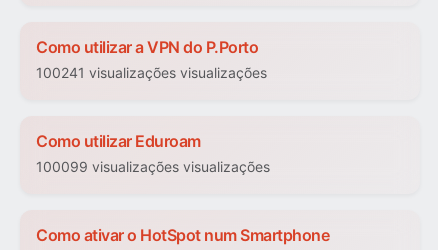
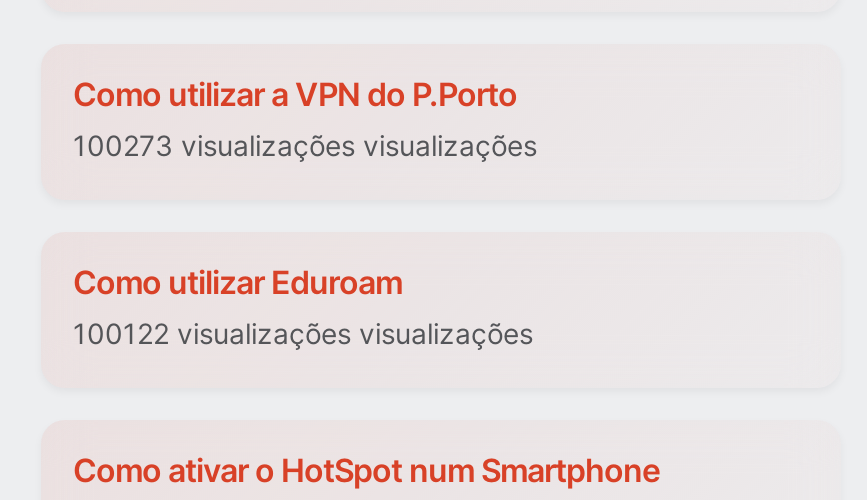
- 100241 visualizações visualizações
+ 100273 visualizações visualizações

- 100099 visualizações visualizações
+ 100122 visualizações visualizações
